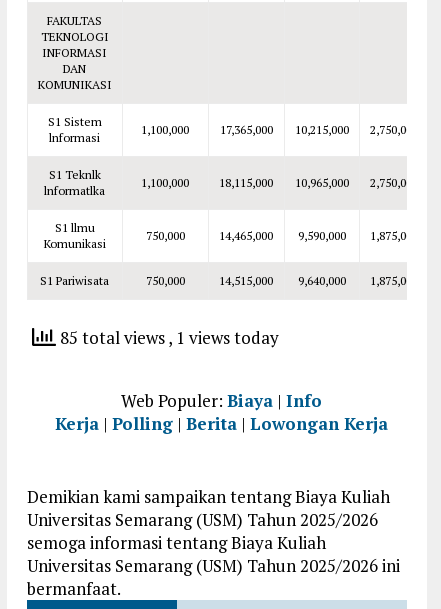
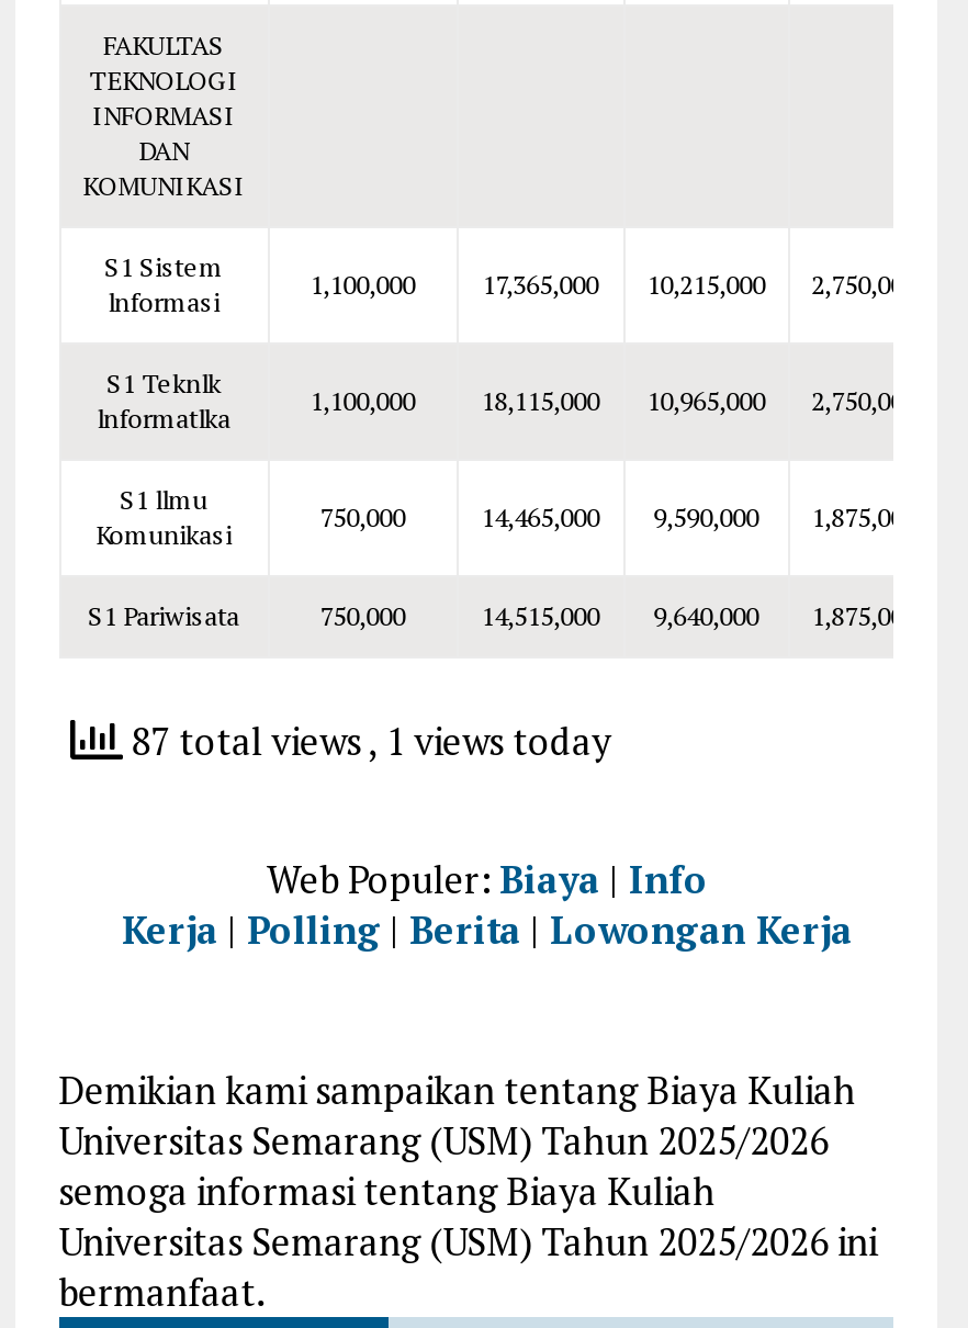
- 85 total views, 1 views today
+ 87 total views, 1 views today
